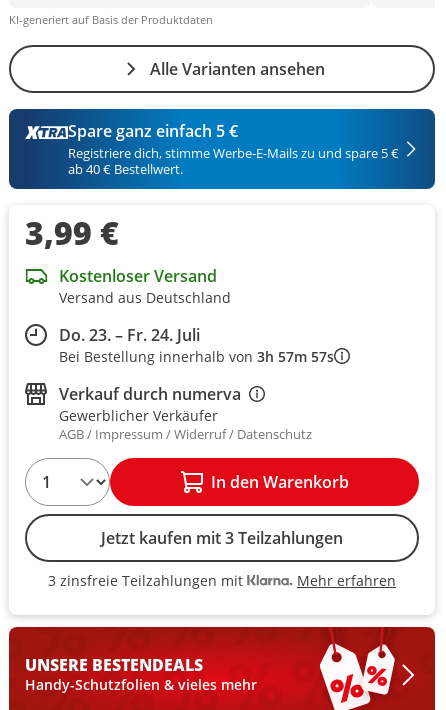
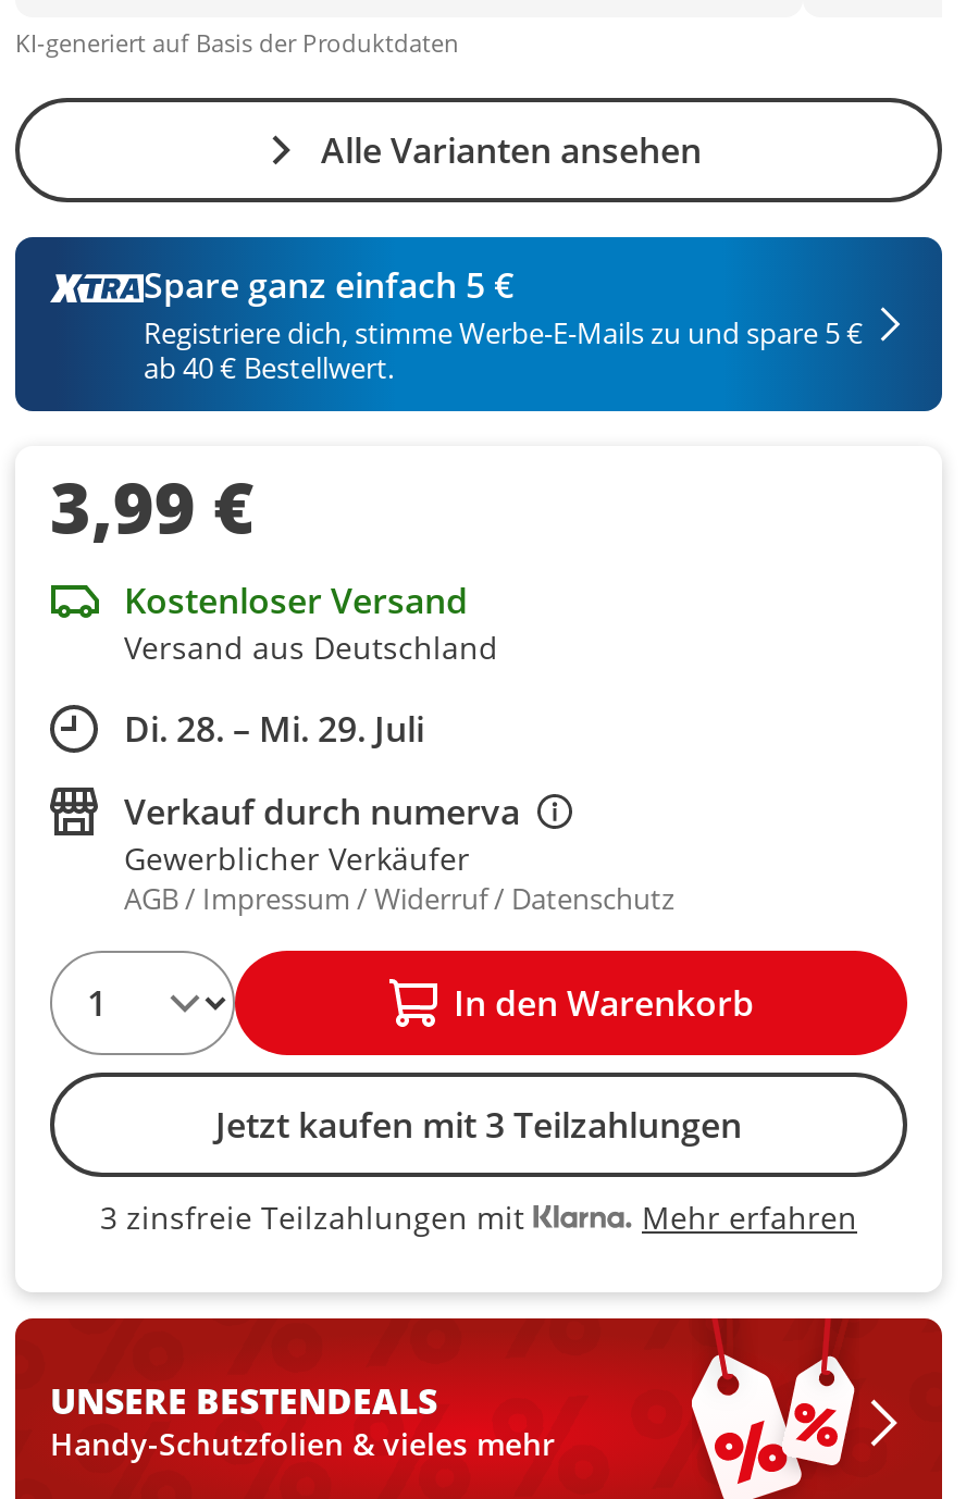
- Do. 23. – Fr. 24. Juli
- Bei Bestellung innerhalb von 3h 57m 57s
+ Di. 28. – Mi. 29. Juli
